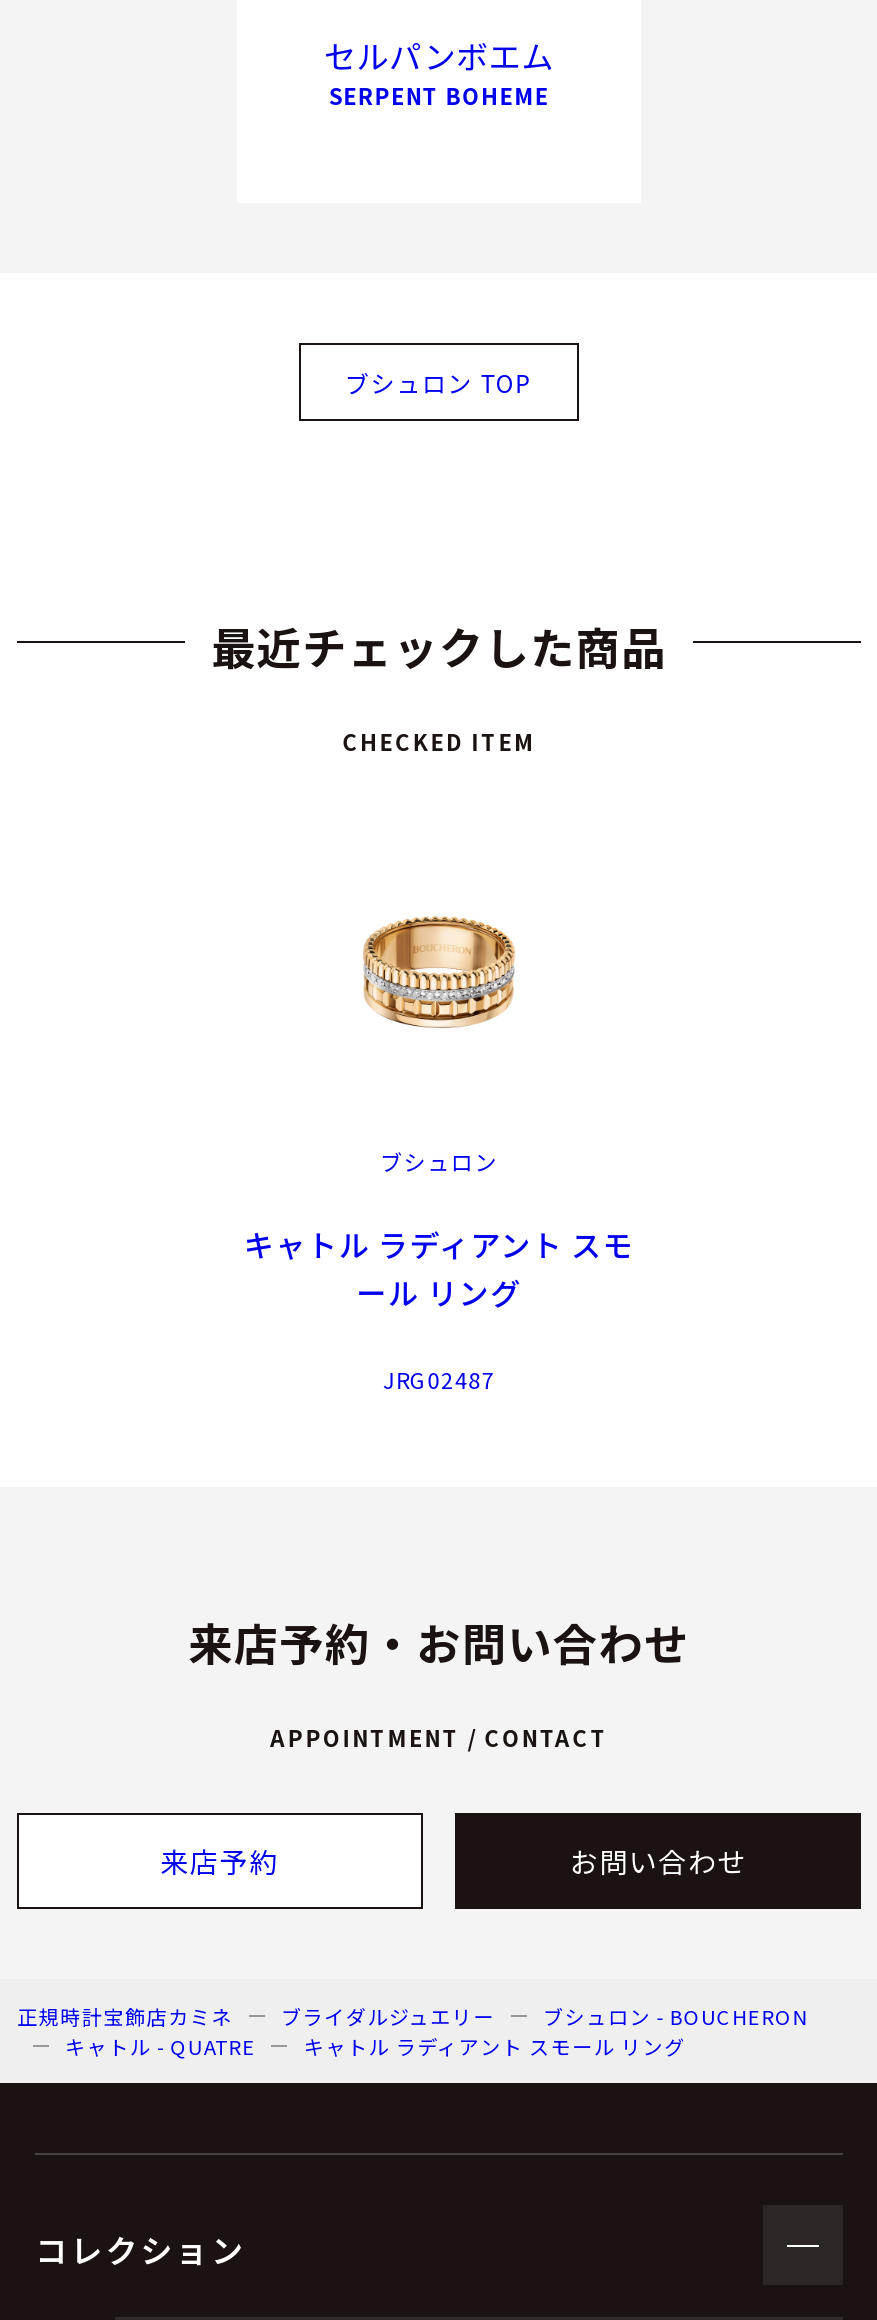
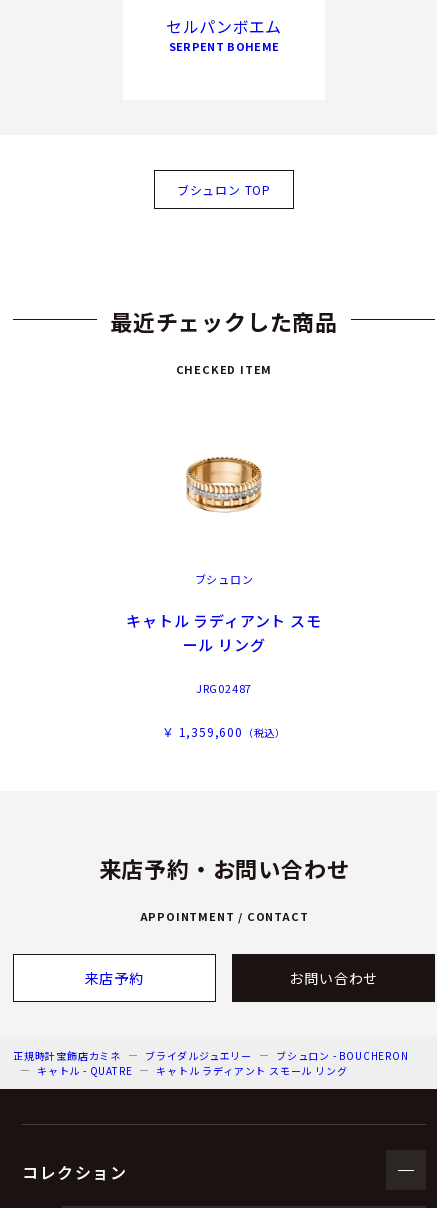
+ ￥ 1,359,600（税込）
